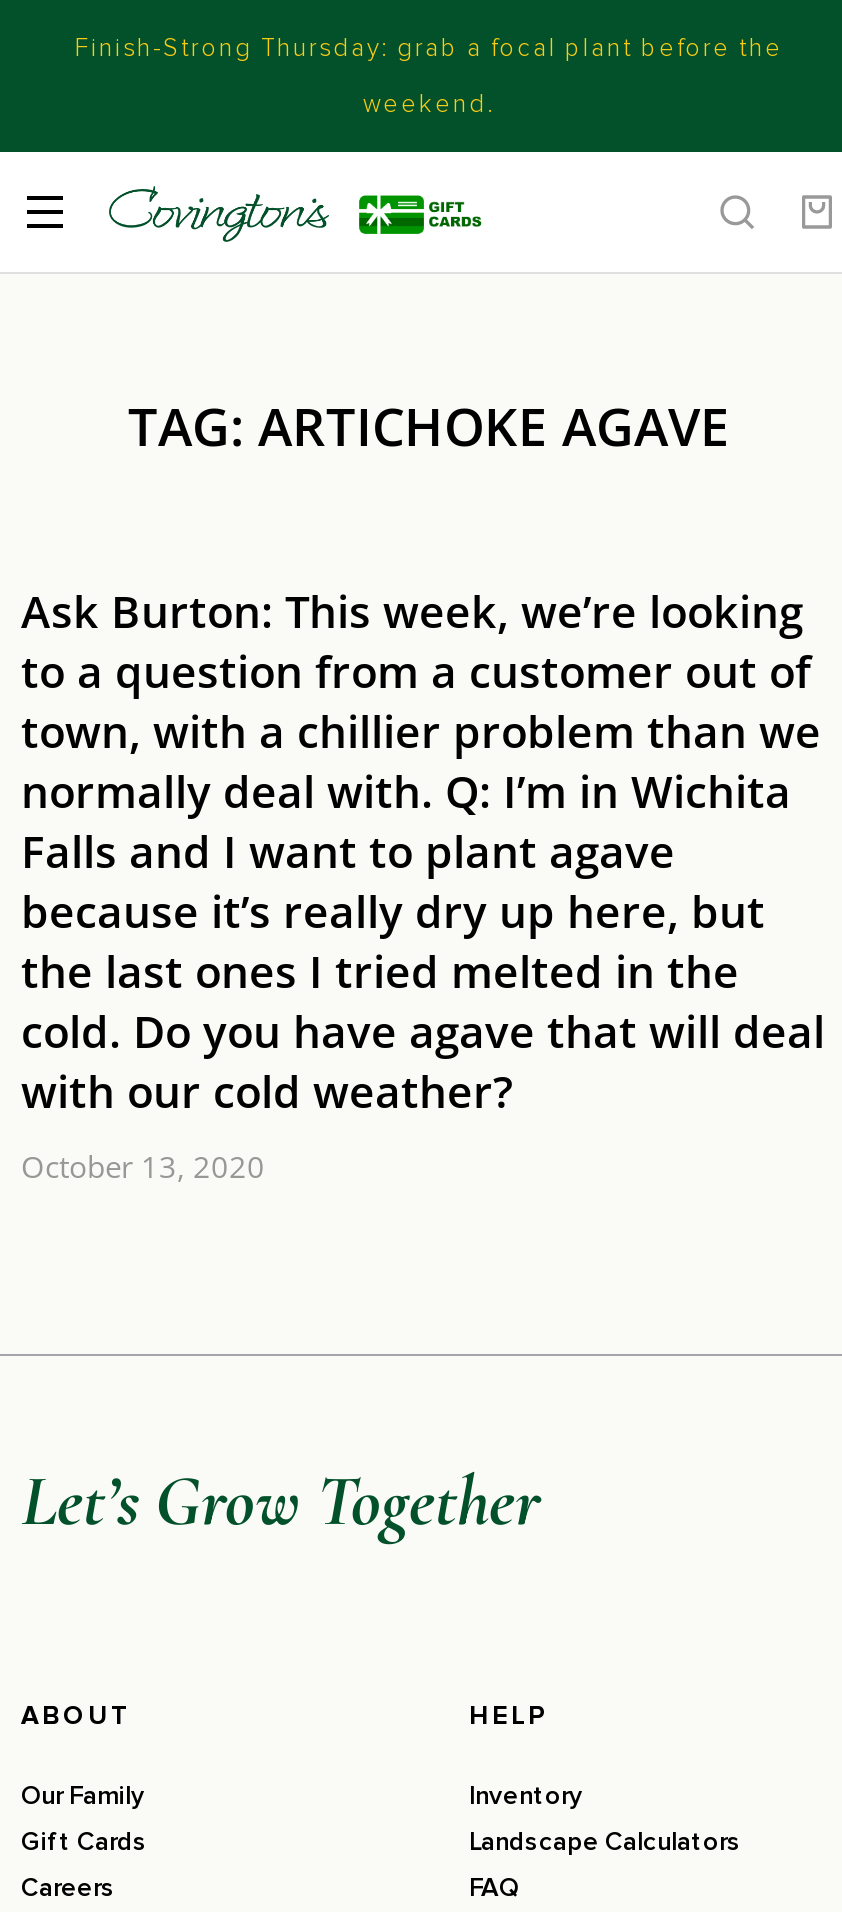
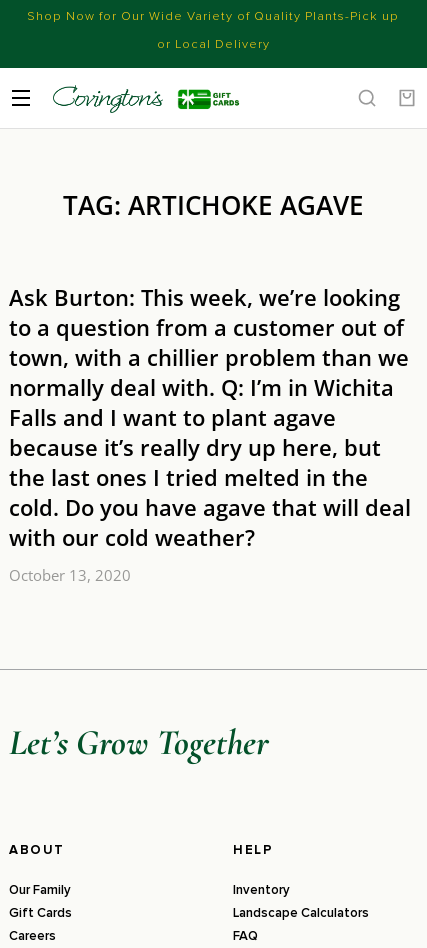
- Finish-Strong Thursday: grab a focal plant before the
+ Shop Now for Our Wide Variety of Quality Plants-Pick up

- weekend.
+ or Local Delivery
